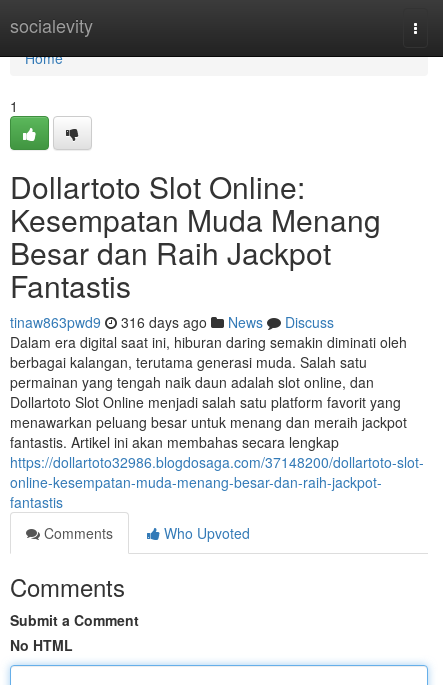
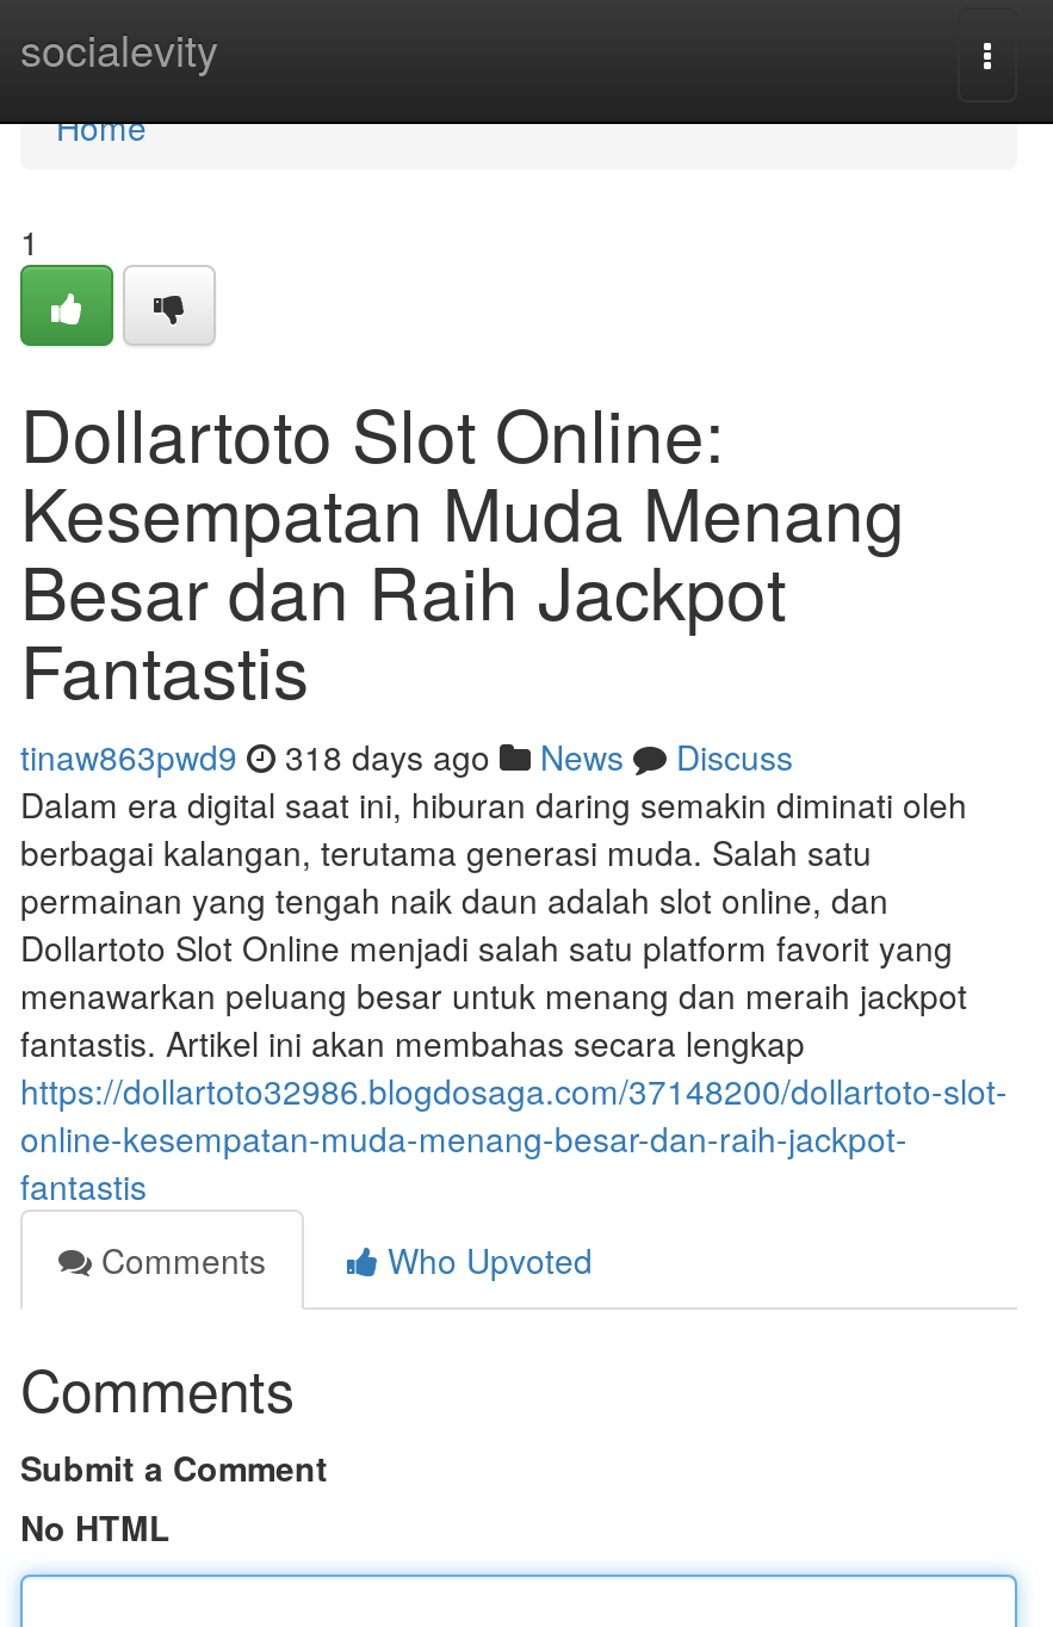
- tinaw863pwd9 316 days ago News Discuss
+ tinaw863pwd9 318 days ago News Discuss
